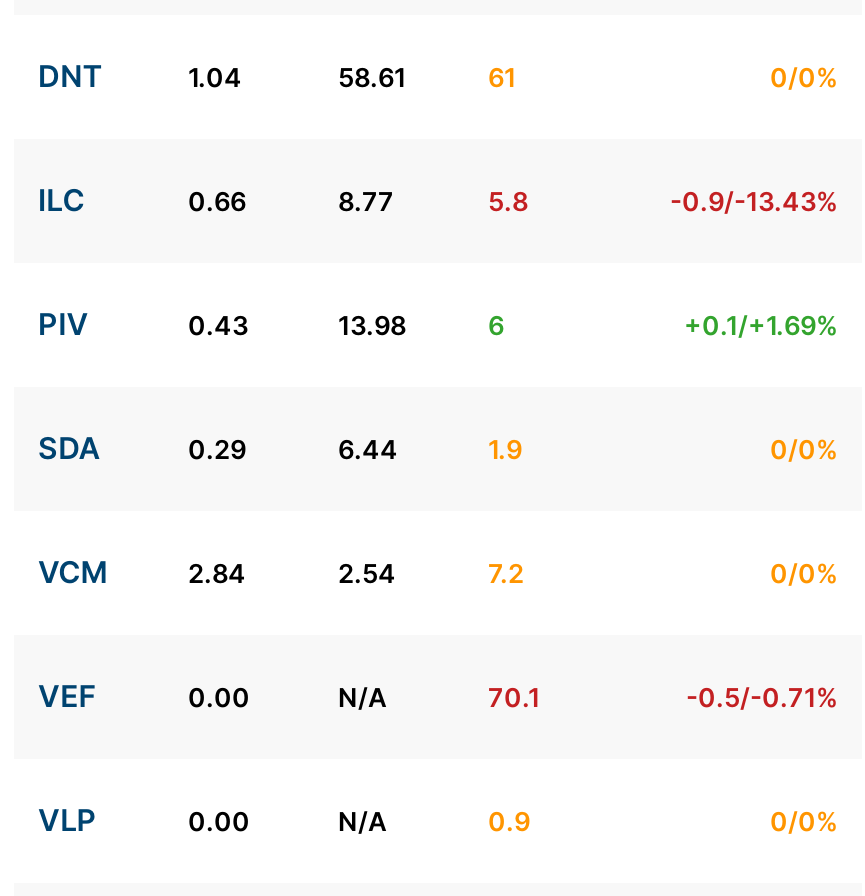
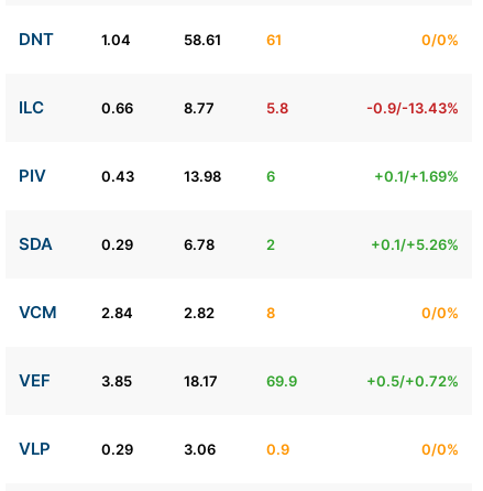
- 6.44
+ 6.78

- 1.9
+ 2

- 0/0%
+ +0.1/+5.26%

- 2.54
+ 2.82

- 7.2
+ 8

- 0.00
- N/A
- 70.1
- -0.5/-0.71%
+ 3.85
+ 18.17
+ 69.9
+ +0.5/+0.72%

- 0.00
- N/A
+ 0.29
+ 3.06
